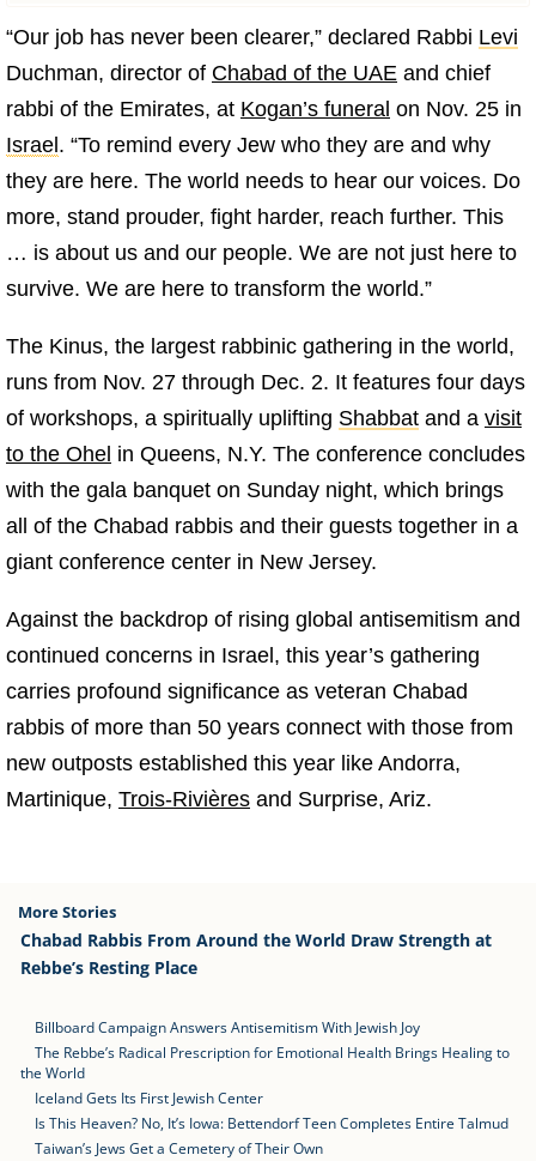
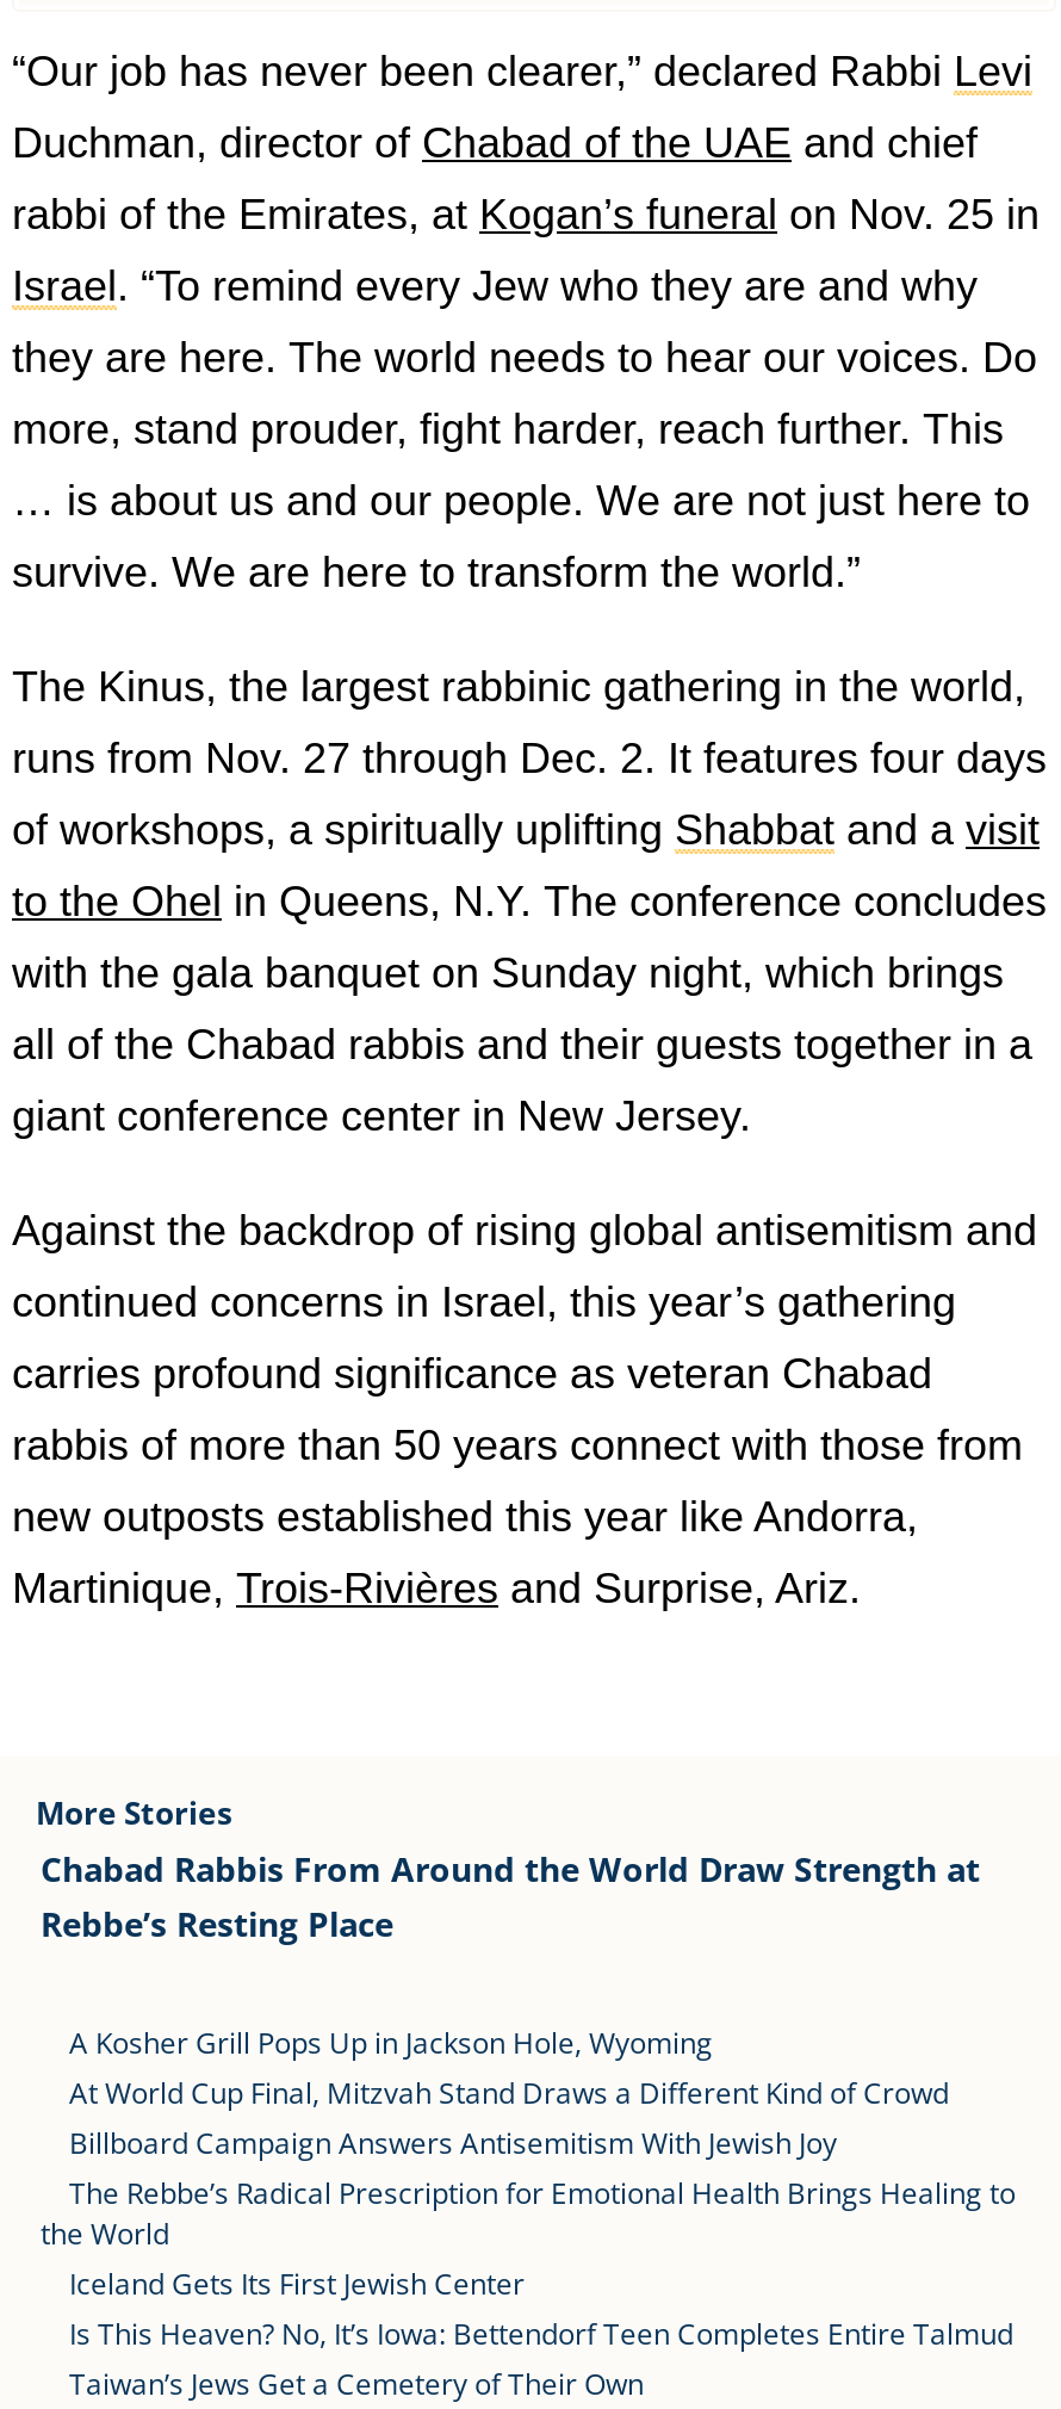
+ A Kosher Grill Pops Up in Jackson Hole, Wyoming
+ At World Cup Final, Mitzvah Stand Draws a Different Kind of Crowd
